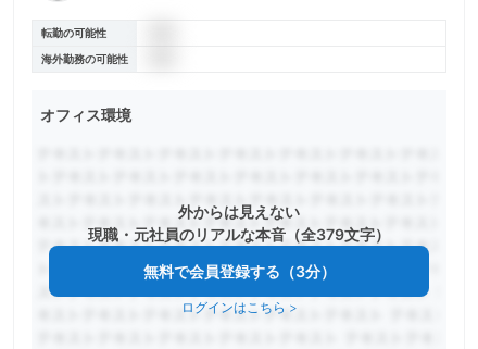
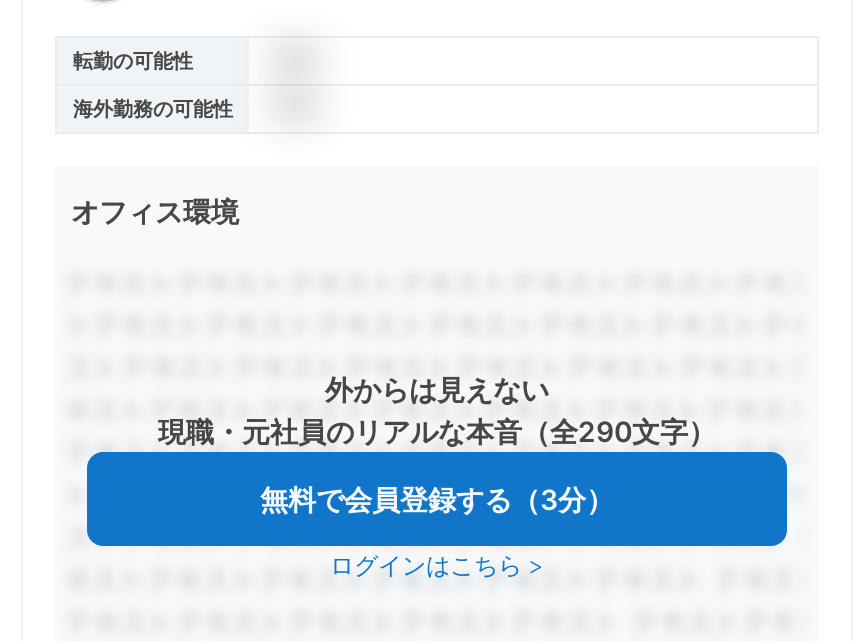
- 現職・元社員のリアルな本音（全379文字）
+ 現職・元社員のリアルな本音（全290文字）
